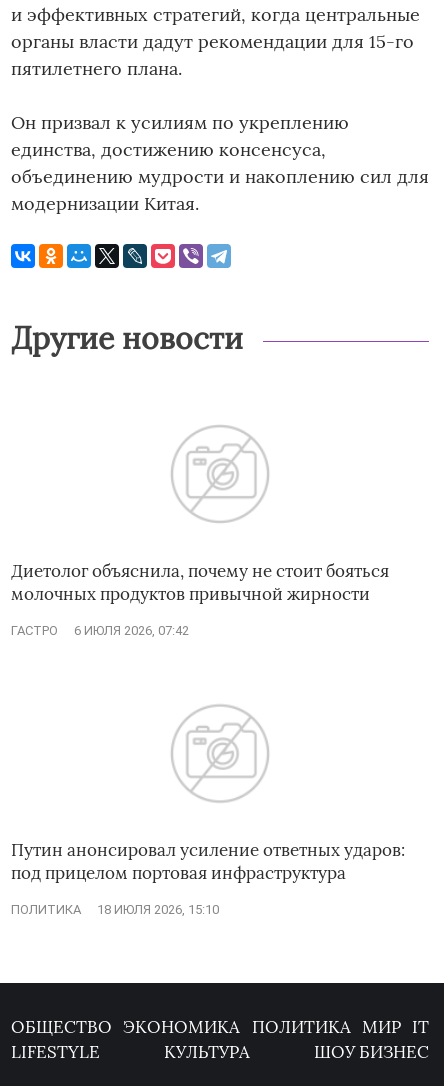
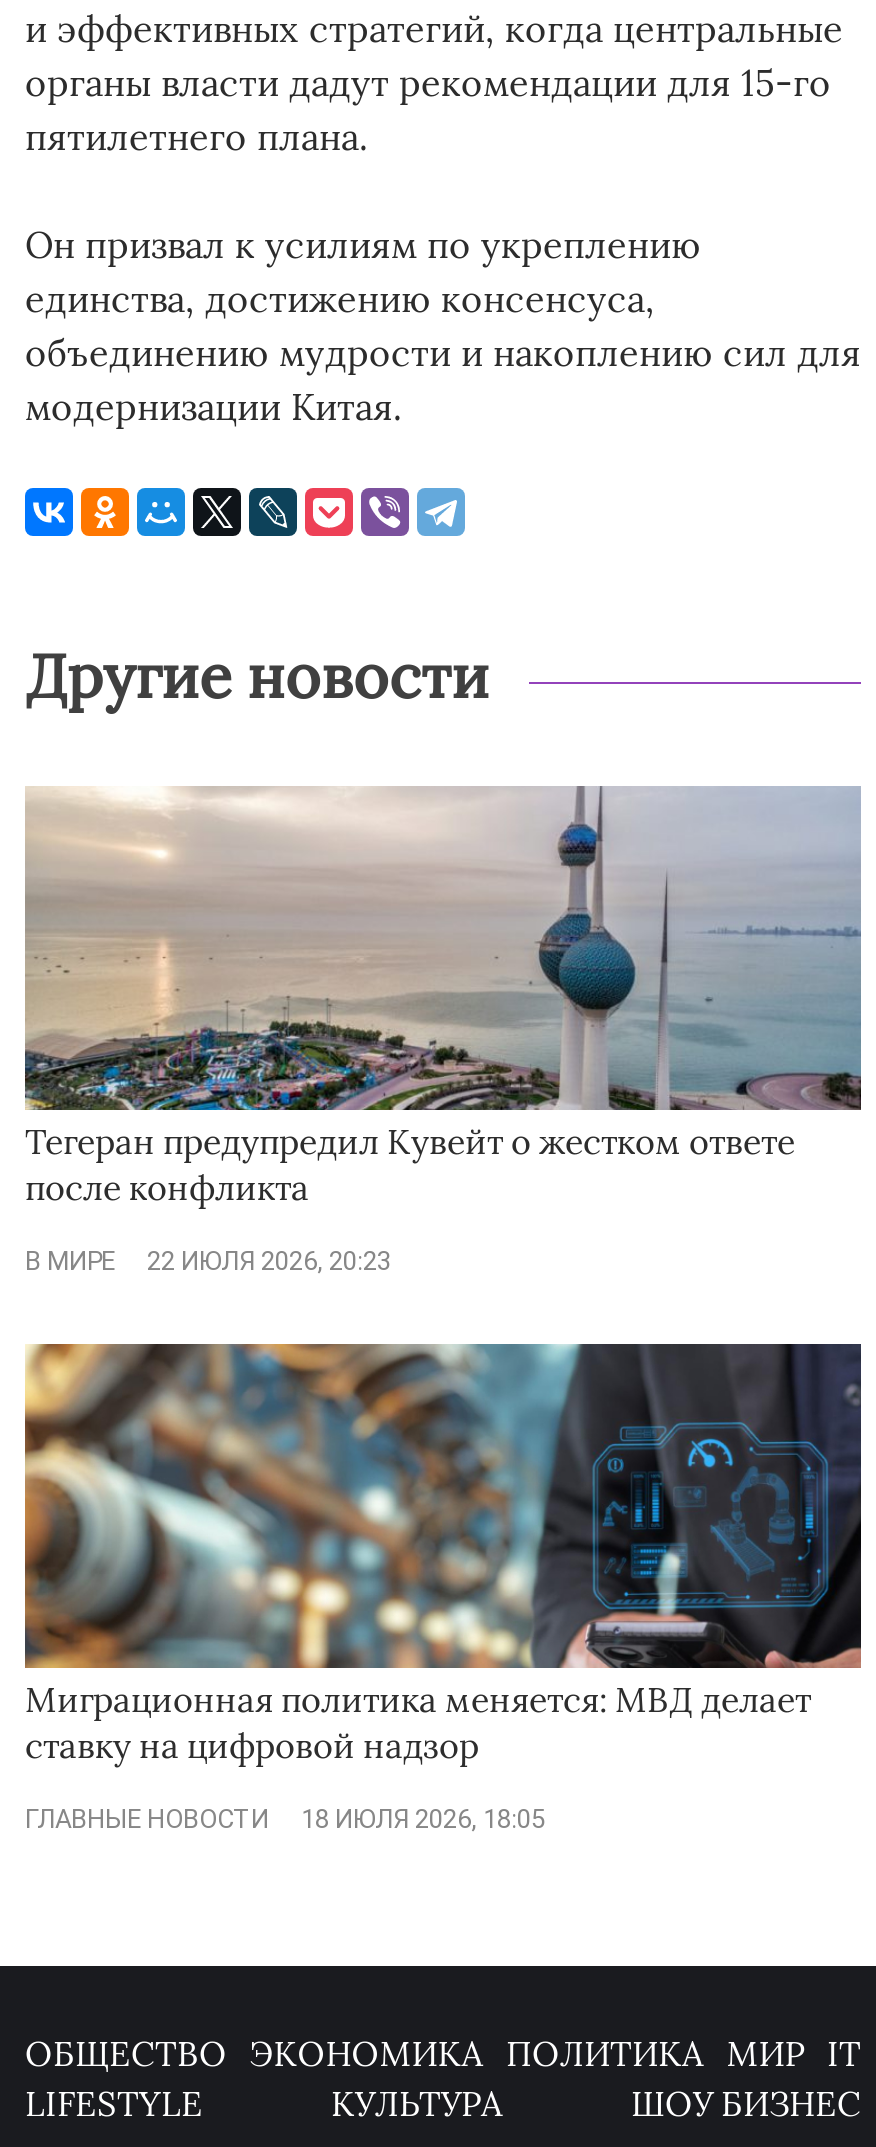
+ [image]

+ [image]

- Диетолог объяснила, почему не стоит бояться
- молочных продуктов привычной жирности
+ Тегеран предупредил Кувейт о жестком ответе
+ после конфликта

- ГАСТРО
- 6 ИЮЛЯ 2026, 07:42
+ В МИРЕ
+ 22 ИЮЛЯ 2026, 20:23

- Путин анонсировал усиление ответных ударов:
- под прицелом портовая инфраструктура
+ Миграционная политика меняется: МВД делает
+ ставку на цифровой надзор

- ПОЛИТИКА
- 18 ИЮЛЯ 2026, 15:10
+ ГЛАВНЫЕ НОВОСТИ
+ 18 ИЮЛЯ 2026, 18:05
